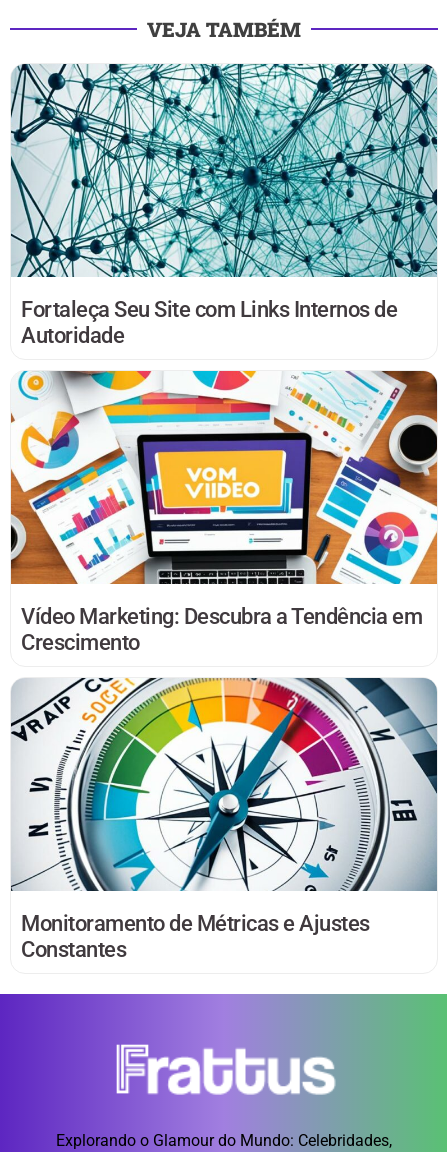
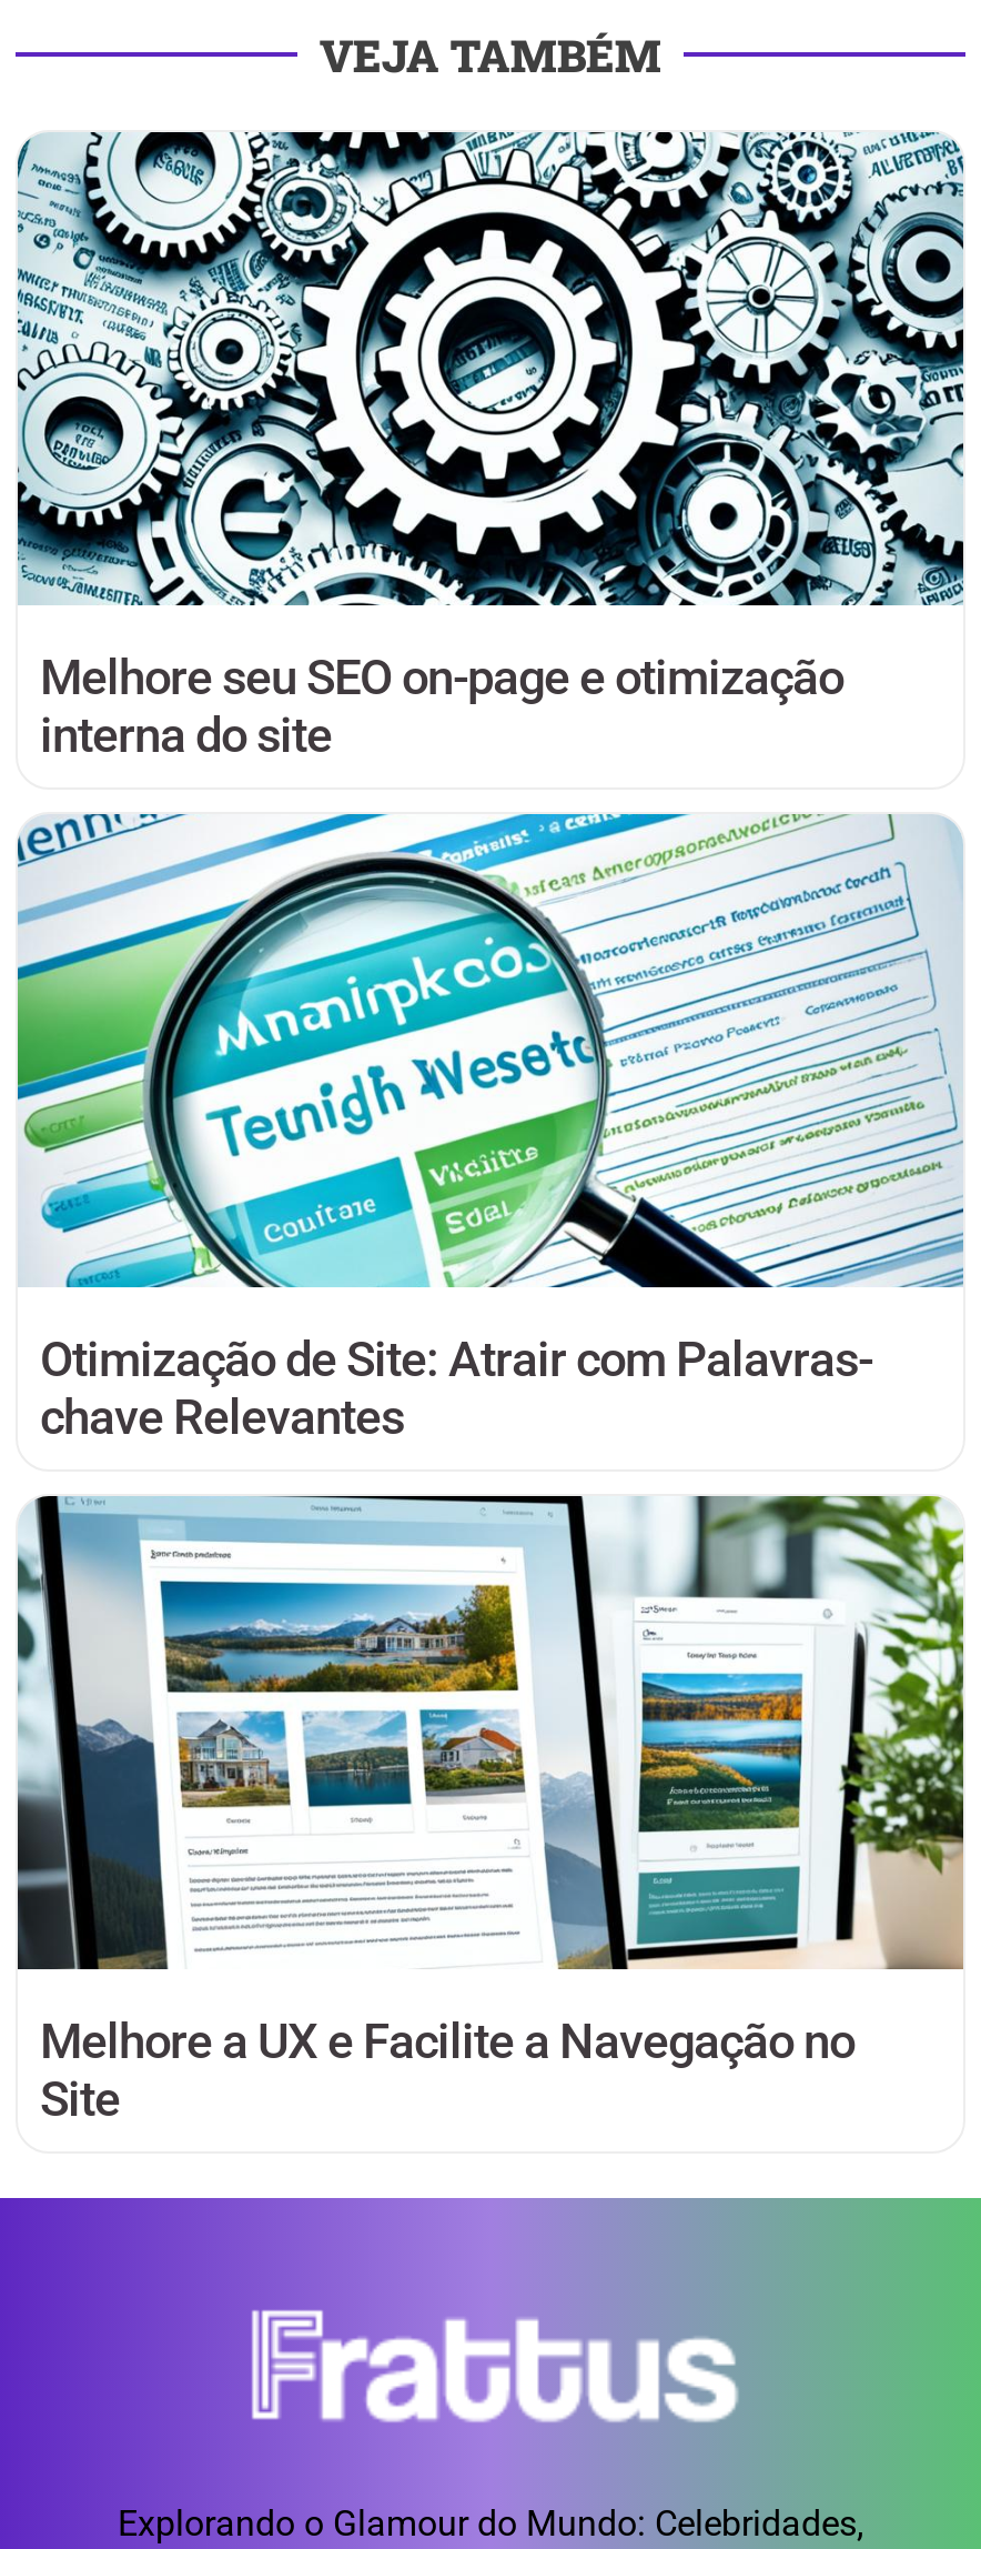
- [image]
- Fortaleça Seu Site com Links Internos de
- Autoridade
+ [image]
+ Melhore seu SEO on-page e otimização
+ interna do site

- [image]
- Vídeo Marketing: Descubra a Tendência em
- Crescimento
+ [image]
+ Otimização de Site: Atrair com Palavras-
+ chave Relevantes

- [image]
- Monitoramento de Métricas e Ajustes
- Constantes
+ [image]
+ Melhore a UX e Facilite a Navegação no
+ Site
